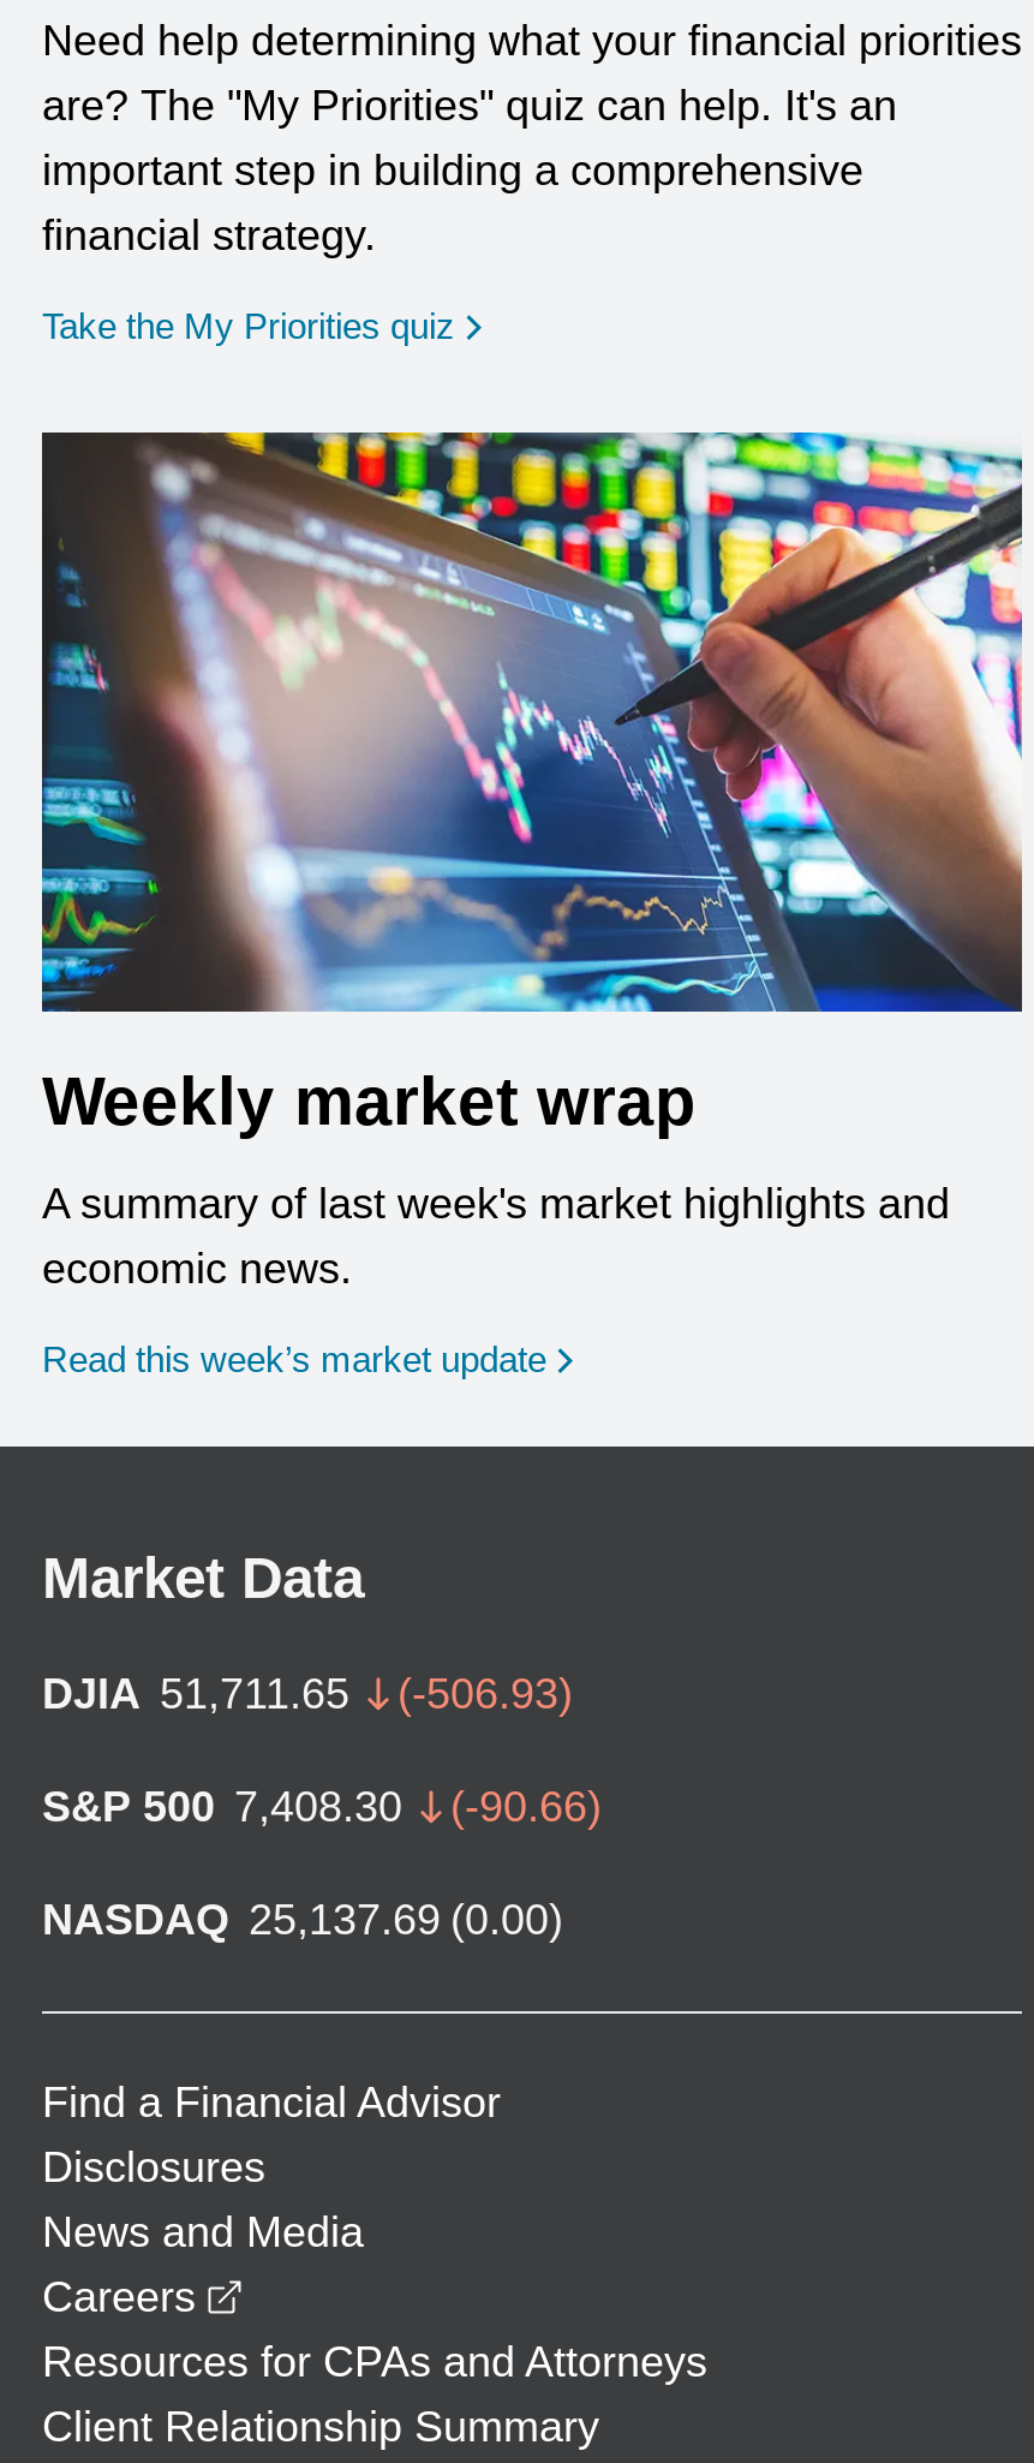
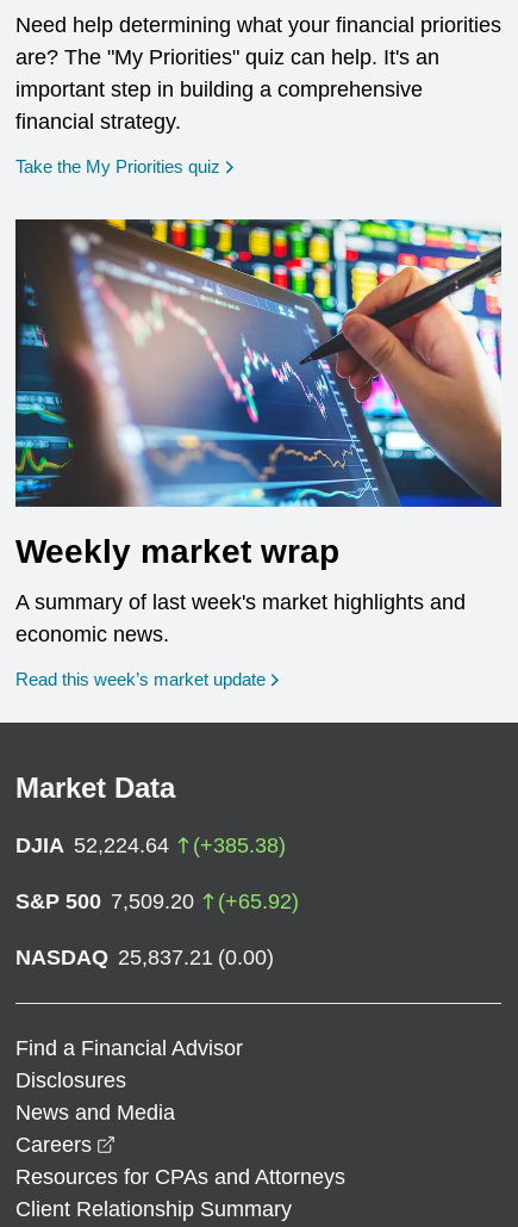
- DJIA 51,711.65
- (-506.93)
+ DJIA 52,224.64
+ (+385.38)

- S&P 500 7,408.30
- (-90.66)
+ S&P 500 7,509.20
+ (+65.92)

- NASDAQ 25,137.69 (0.00)
+ NASDAQ 25,837.21 (0.00)
